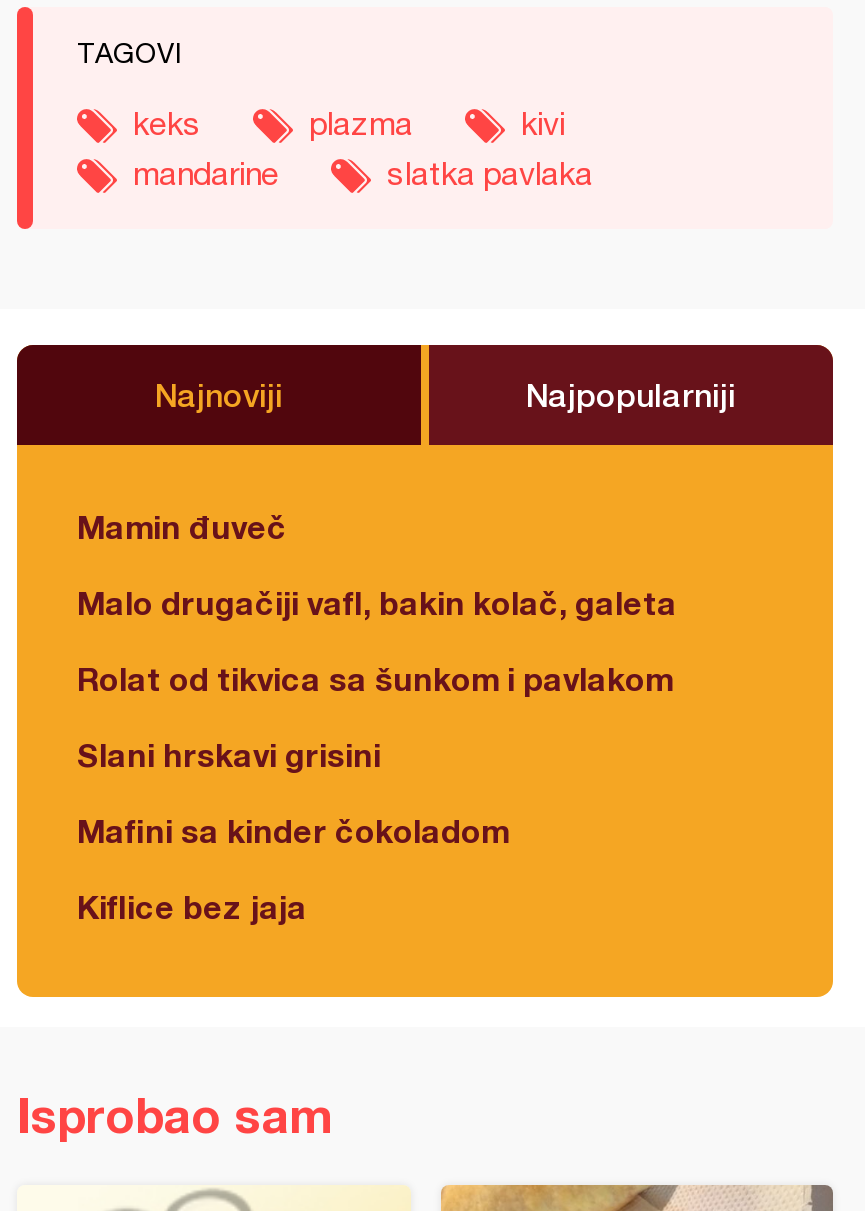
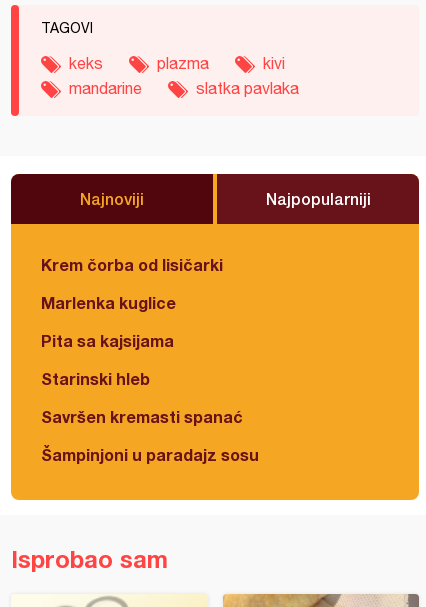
- Mamin đuveč
+ Krem čorba od lisičarki

- Malo drugačiji vafl, bakin kolač, galeta
+ Marlenka kuglice

- Rolat od tikvica sa šunkom i pavlakom
+ Pita sa kajsijama

- Slani hrskavi grisini
+ Starinski hleb

- Mafini sa kinder čokoladom
+ Savršen kremasti spanać

- Kiflice bez jaja
+ Šampinjoni u paradajz sosu
